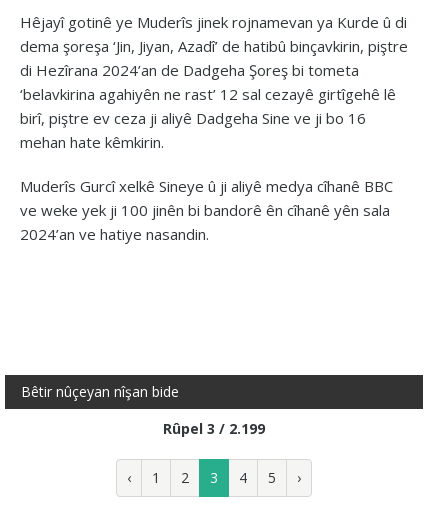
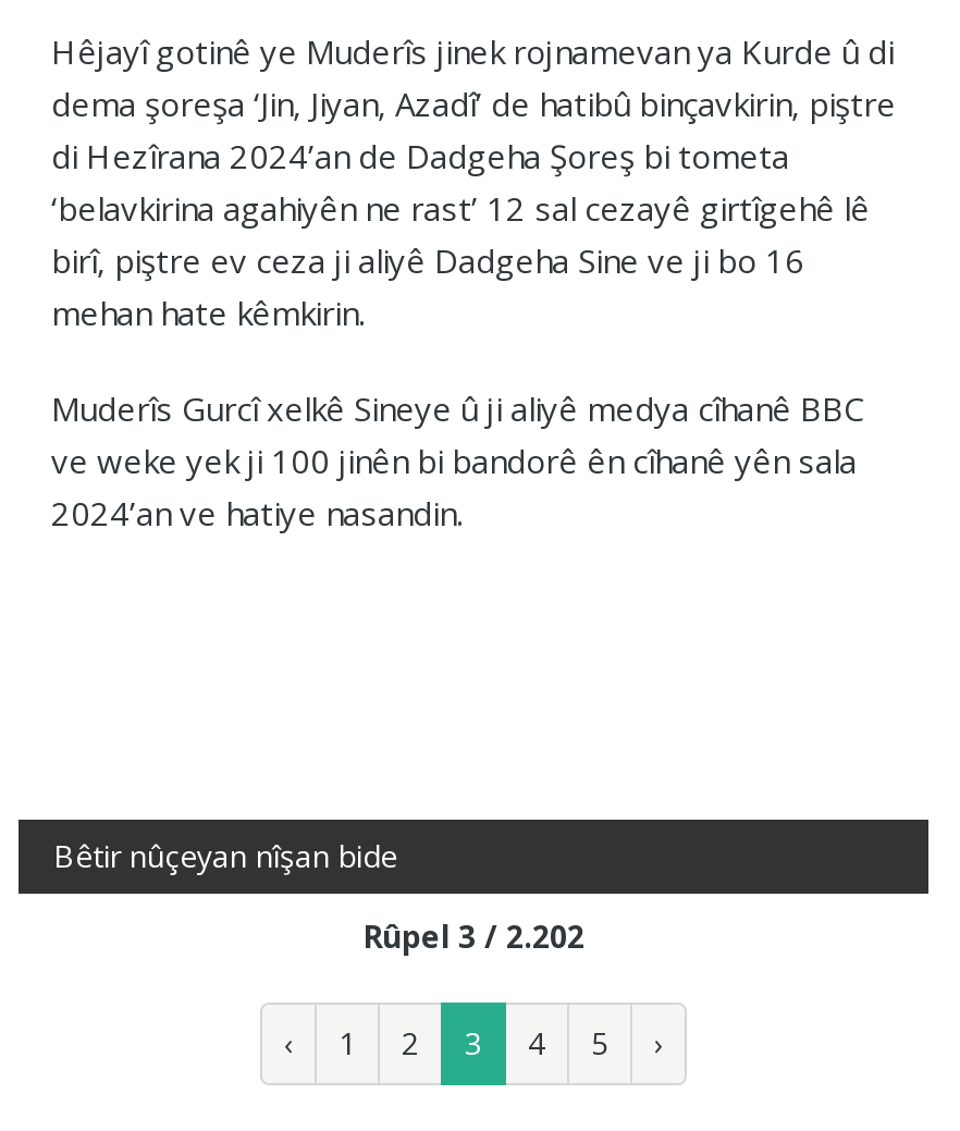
- Rûpel 3 / 2.199
+ Rûpel 3 / 2.202
